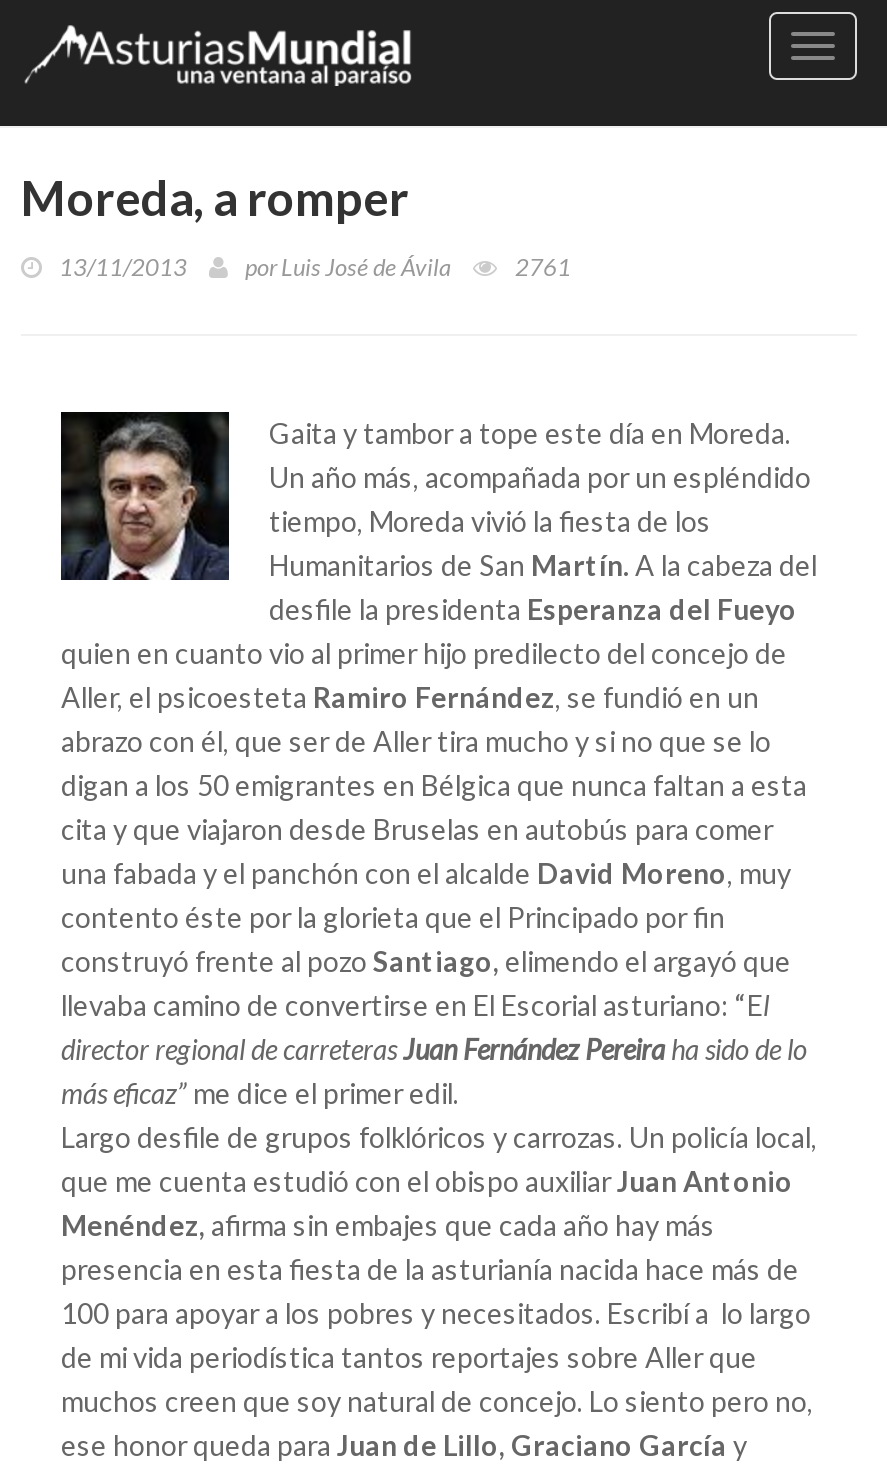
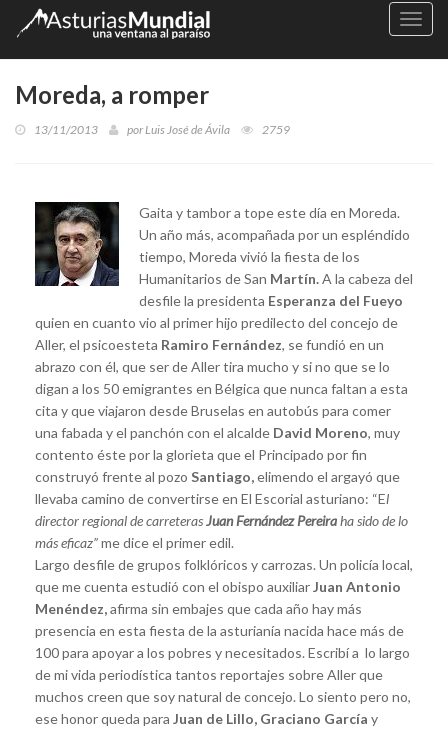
- 2761
+ 2759
